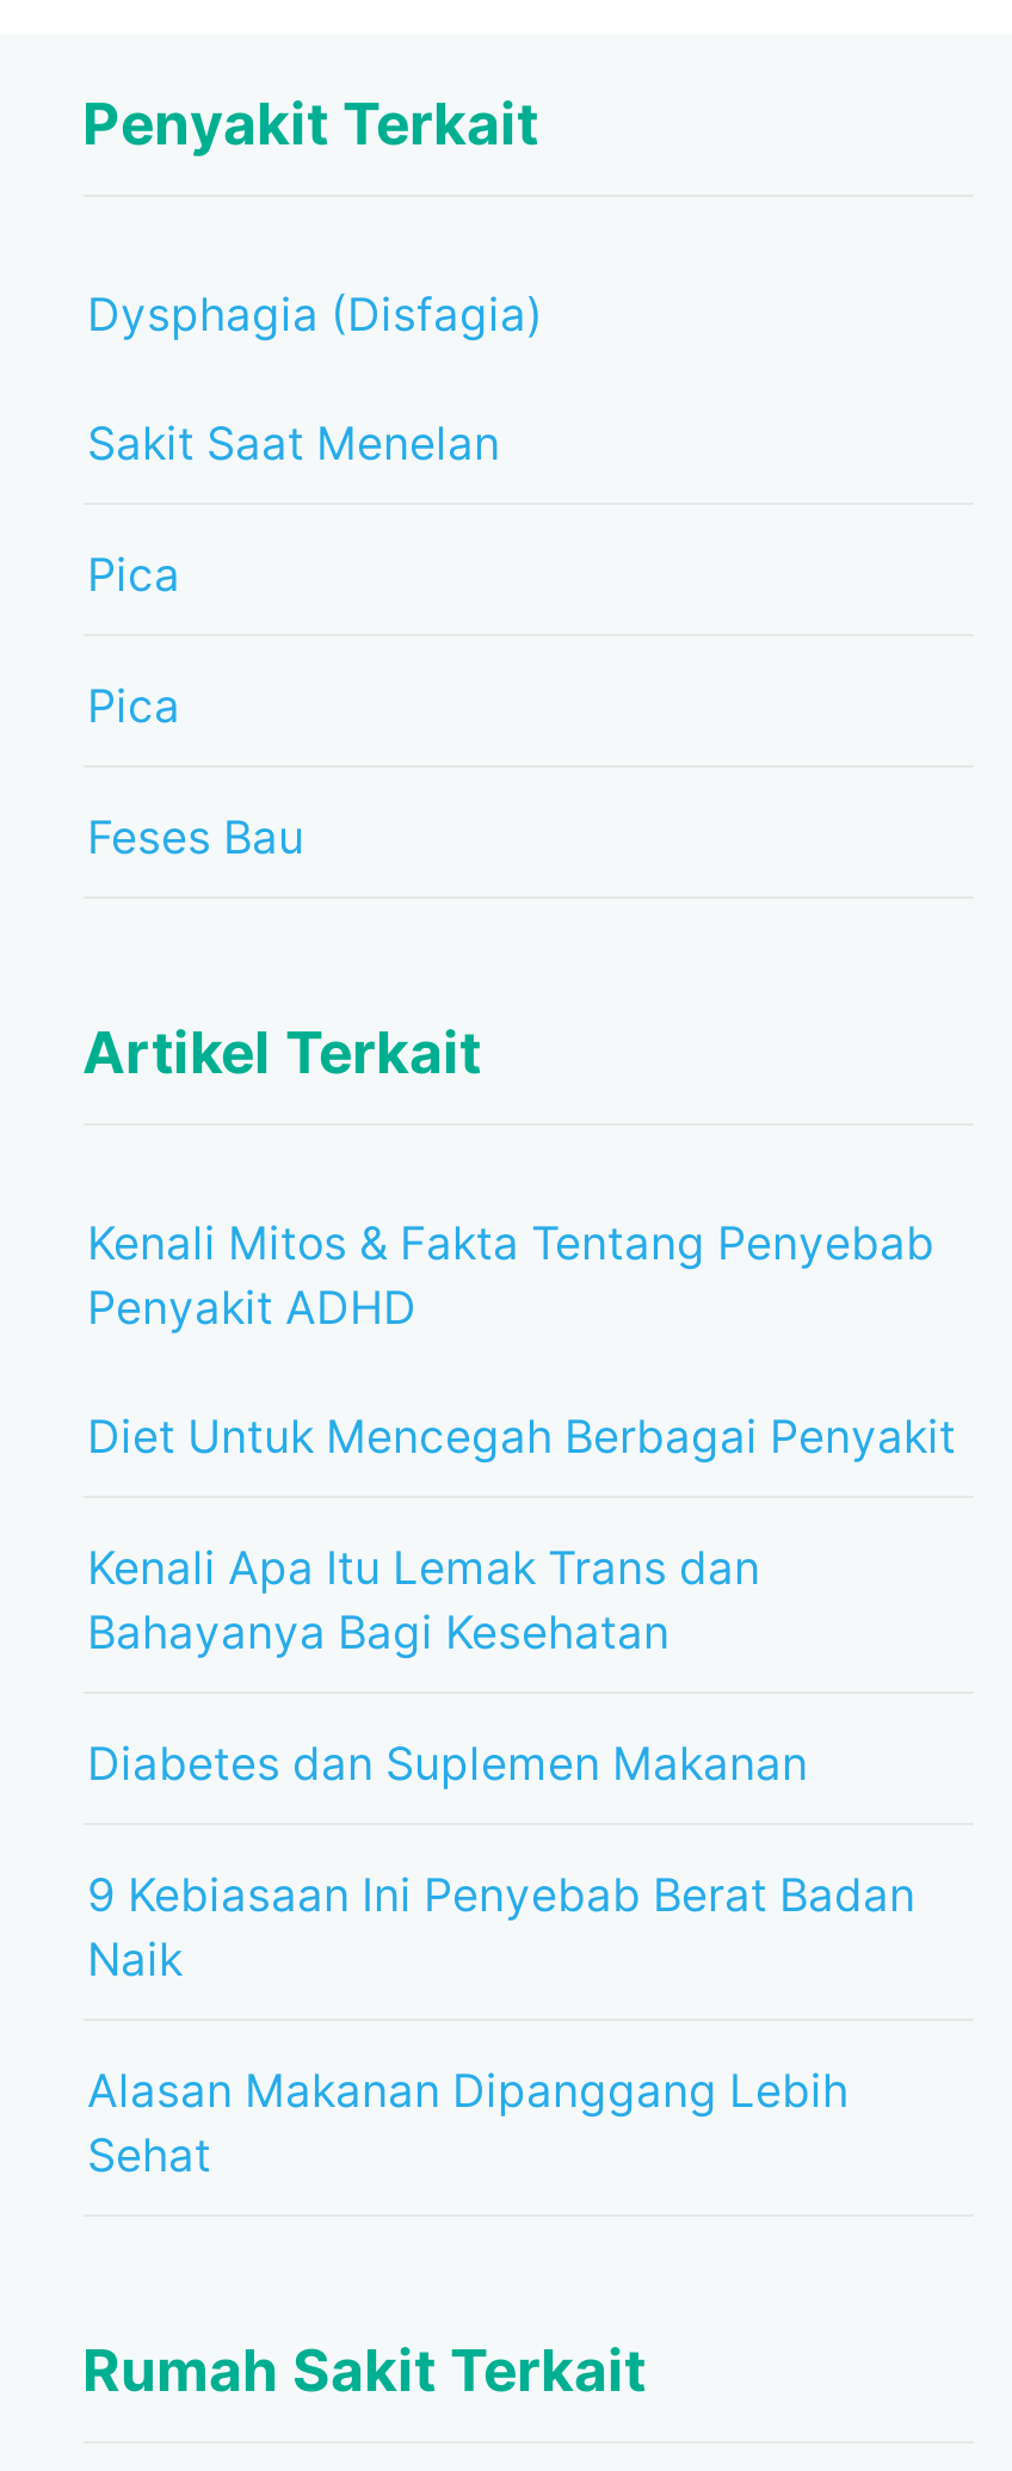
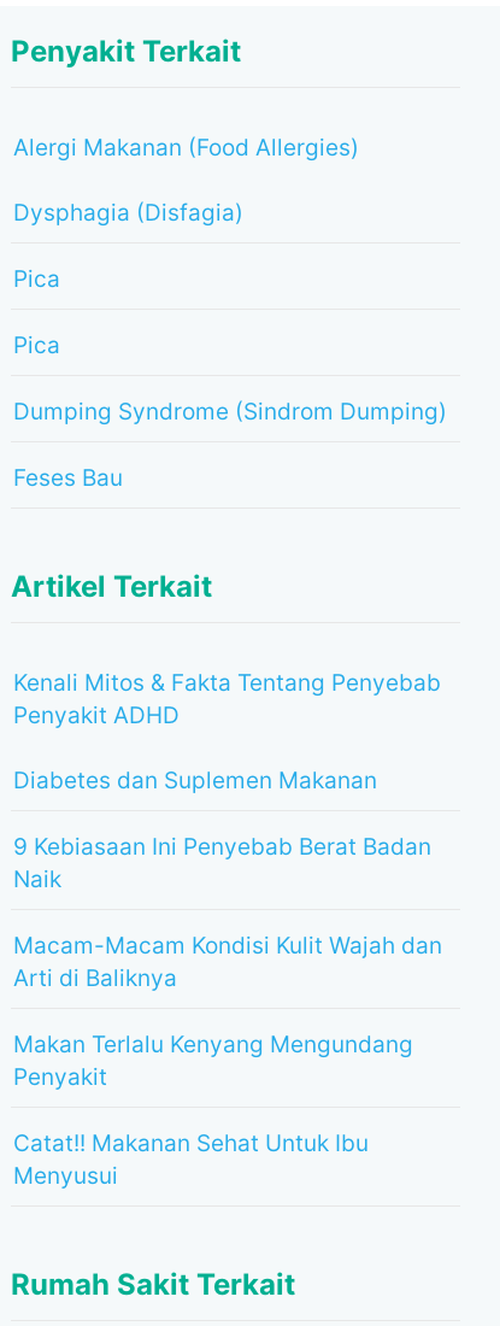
+ Alergi Makanan (Food Allergies)

- Sakit Saat Menelan

+ Dumping Syndrome (Sindrom Dumping)

- Diet Untuk Mencegah Berbagai Penyakit
- Kenali Apa Itu Lemak Trans dan
- Bahayanya Bagi Kesehatan

moved up: Diabetes dan Suplemen Makanan | 9 Kebiasaan Ini Penyebab Berat Badan | Naik

- Alasan Makanan Dipanggang Lebih
- Sehat
+ Macam-Macam Kondisi Kulit Wajah dan
+ Arti di Baliknya
+ Makan Terlalu Kenyang Mengundang
+ Penyakit
+ Catat!! Makanan Sehat Untuk Ibu
+ Menyusui
